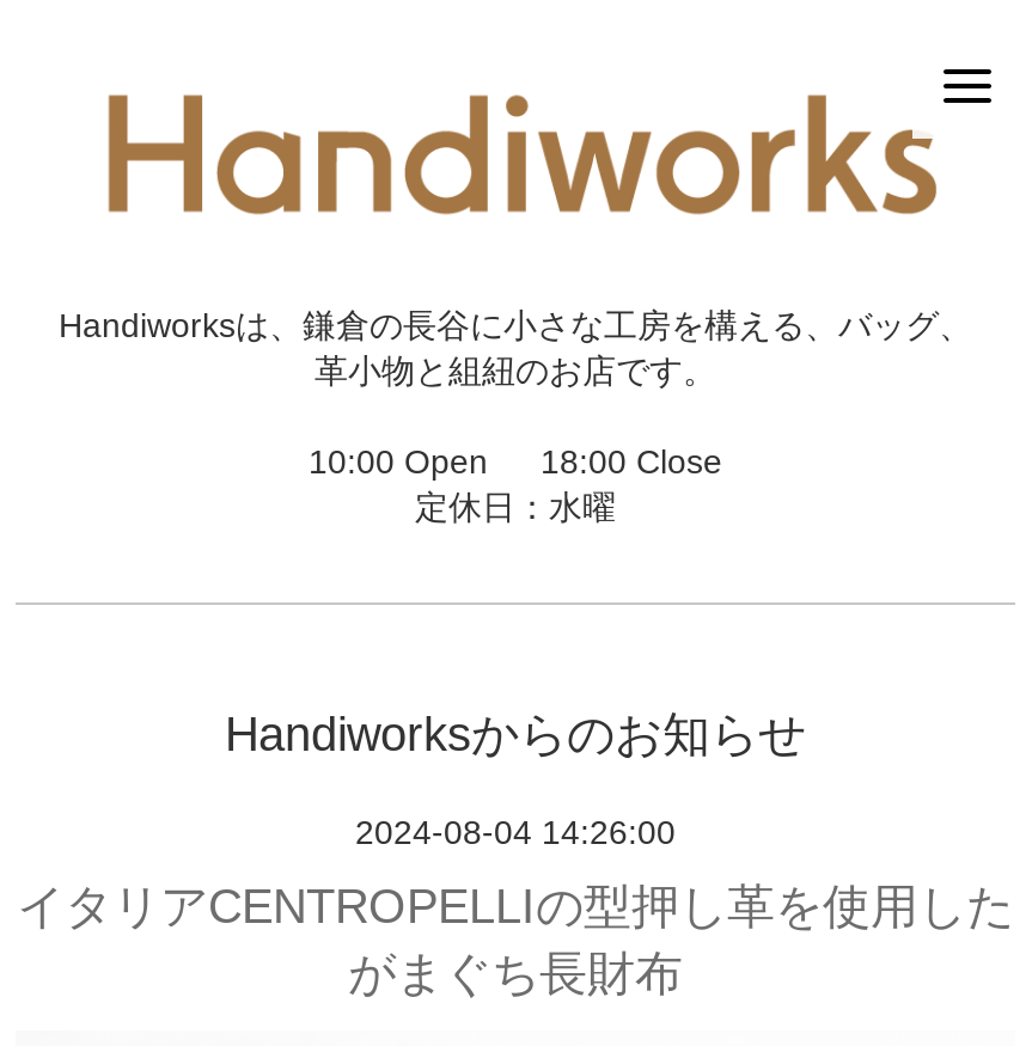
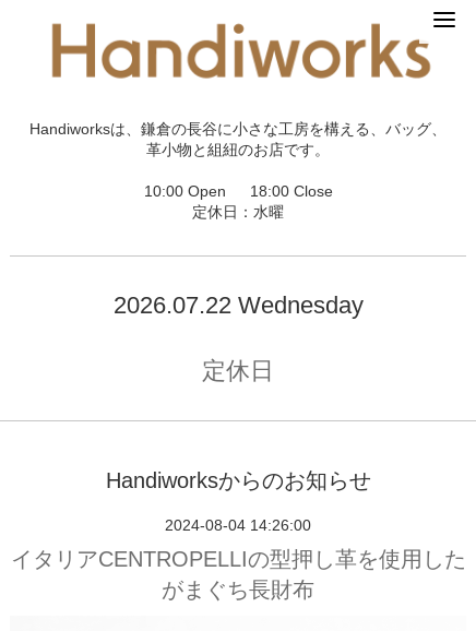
+ 2026.07.22 Wednesday
+ 定休日
